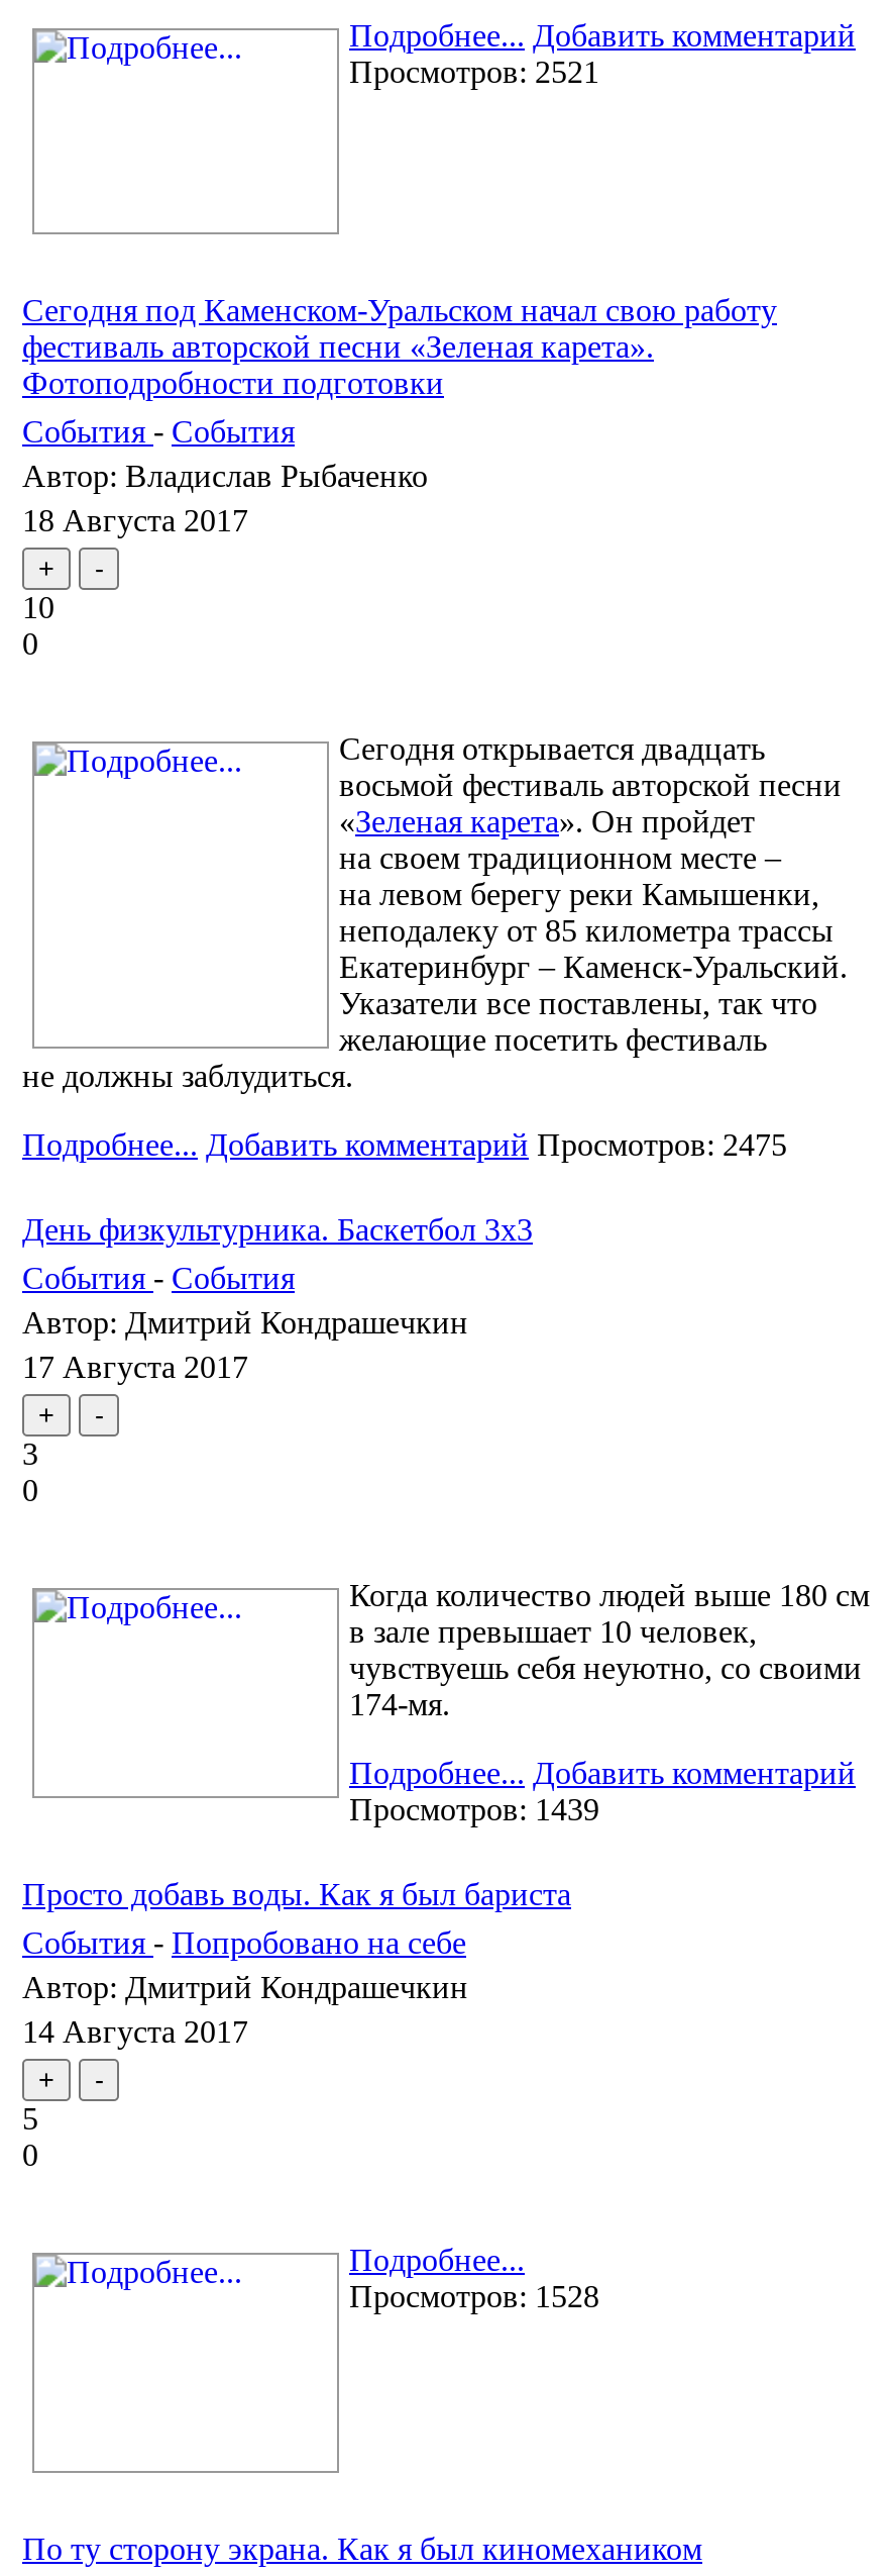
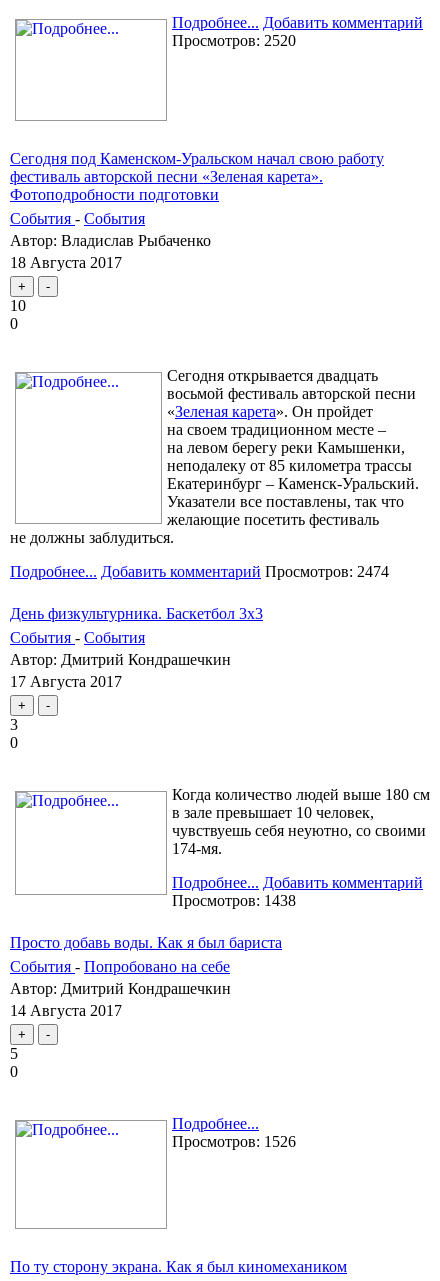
- Просмотров: 2521
+ Просмотров: 2520

- Подробнее... Добавить комментарий Просмотров: 2475
+ Подробнее... Добавить комментарий Просмотров: 2474

- Просмотров: 1439
+ Просмотров: 1438

- Просмотров: 1528
+ Просмотров: 1526
